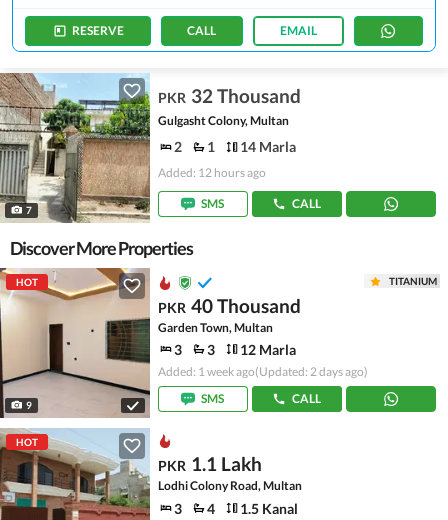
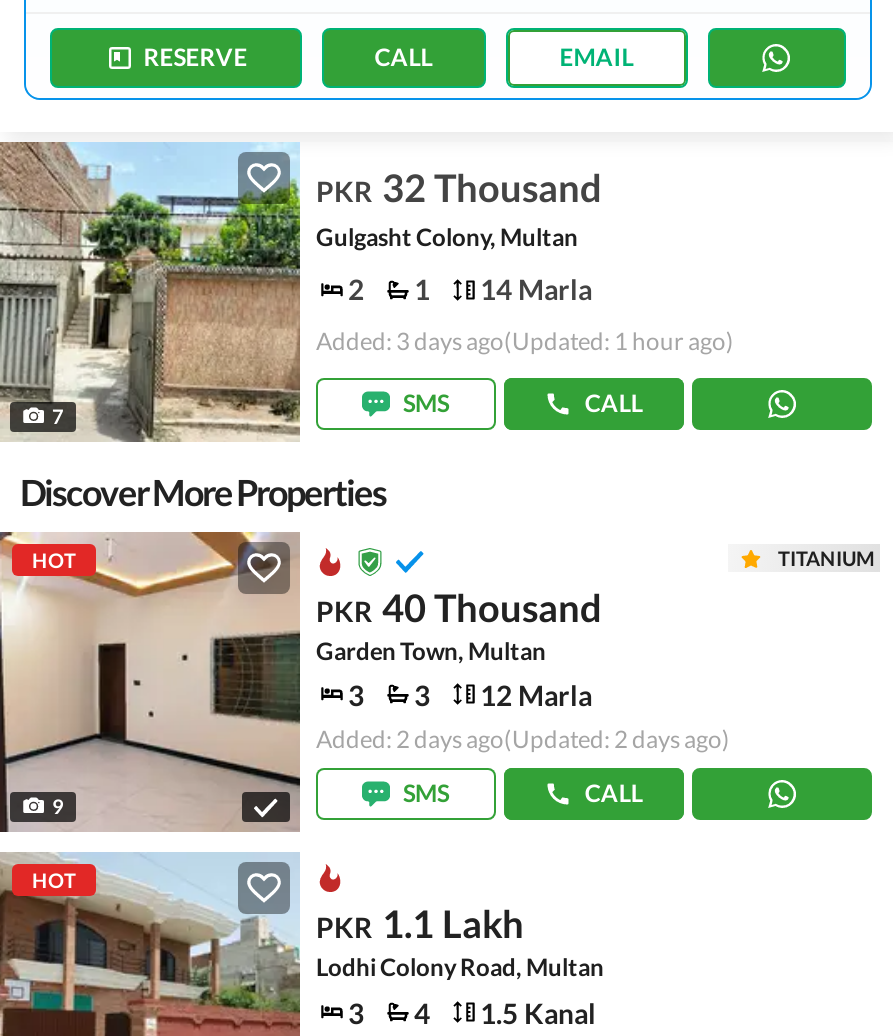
- Added: 12 hours ago
+ Added: 3 days ago(Updated: 1 hour ago)

- Added: 1 week ago(Updated: 2 days ago)
+ Added: 2 days ago(Updated: 2 days ago)
